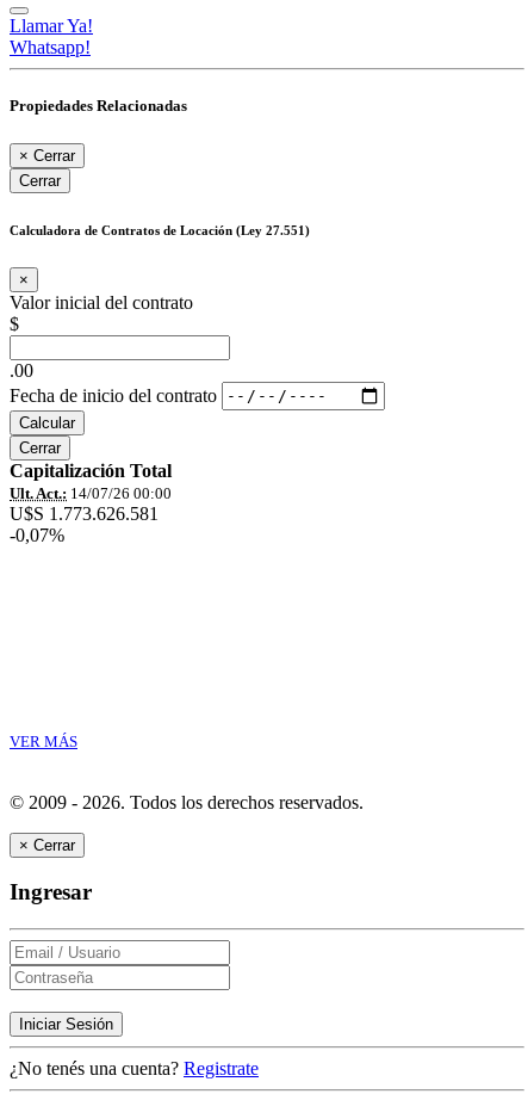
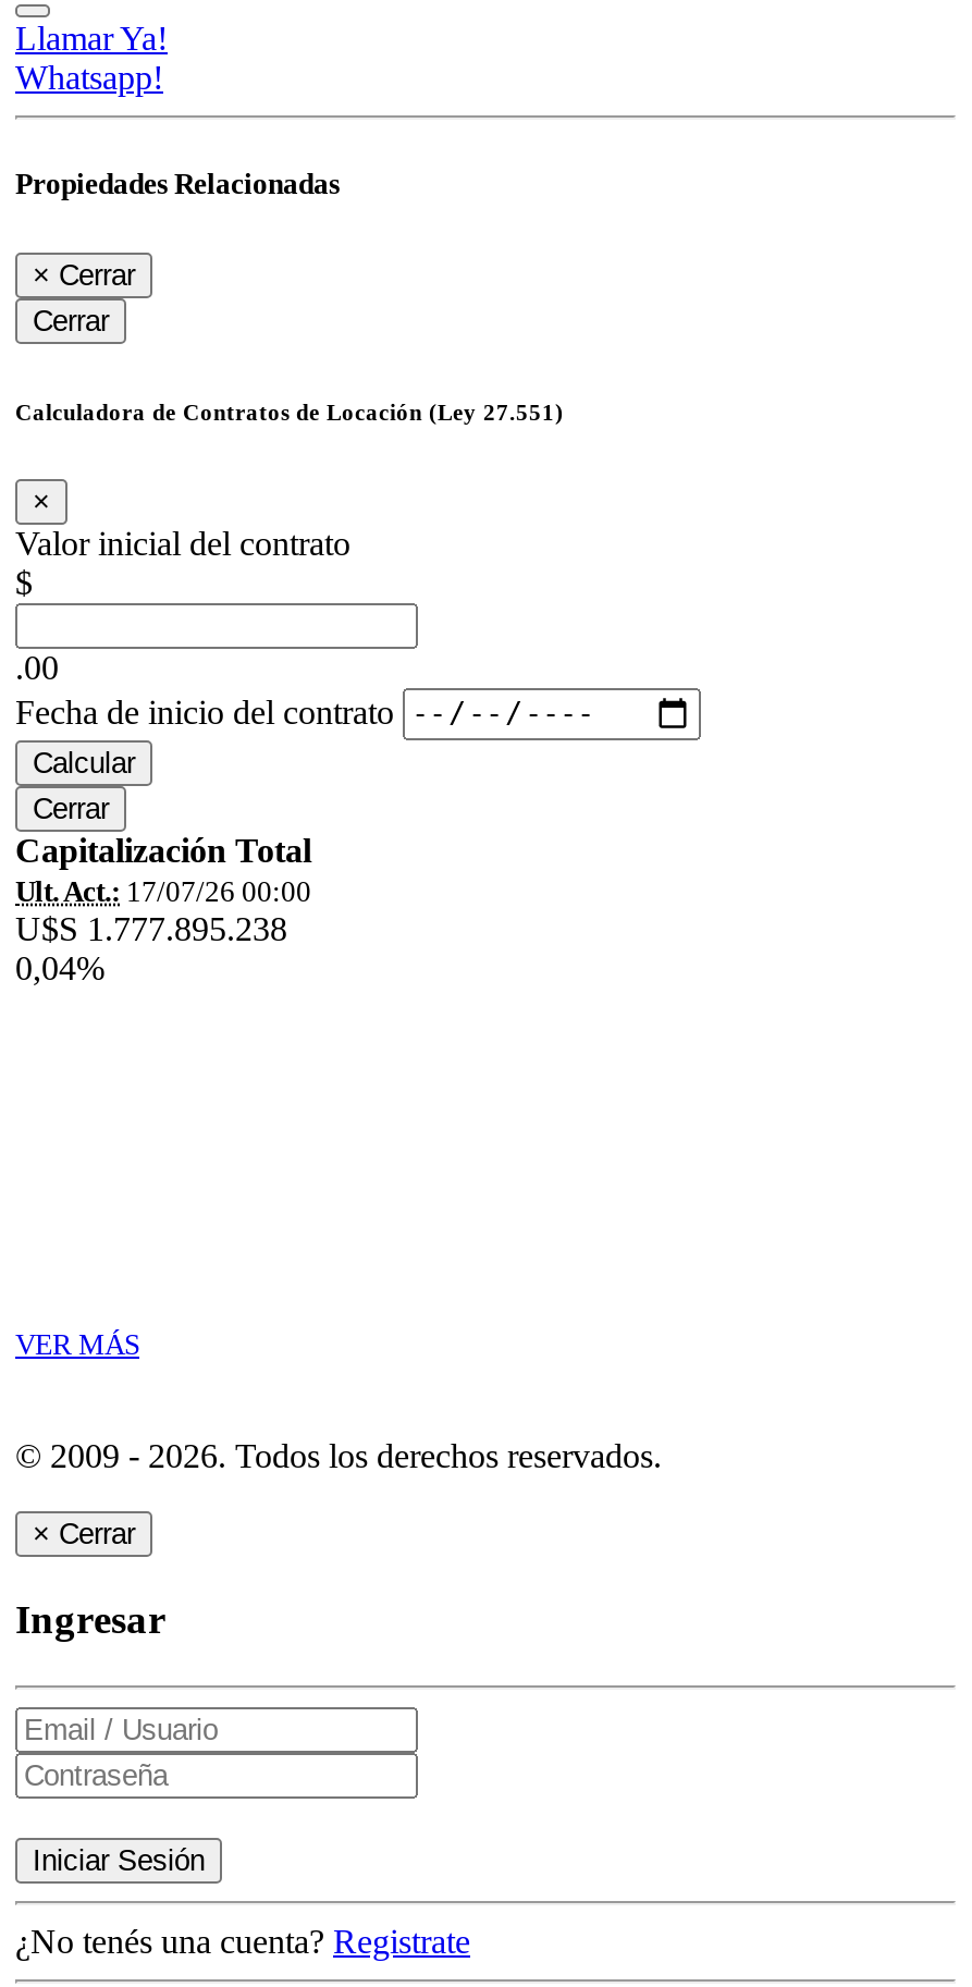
- Ult. Act.: 14/07/26 00:00
+ Ult. Act.: 17/07/26 00:00

- U$S 1.773.626.581
+ U$S 1.777.895.238

- -0,07%
+ 0,04%
